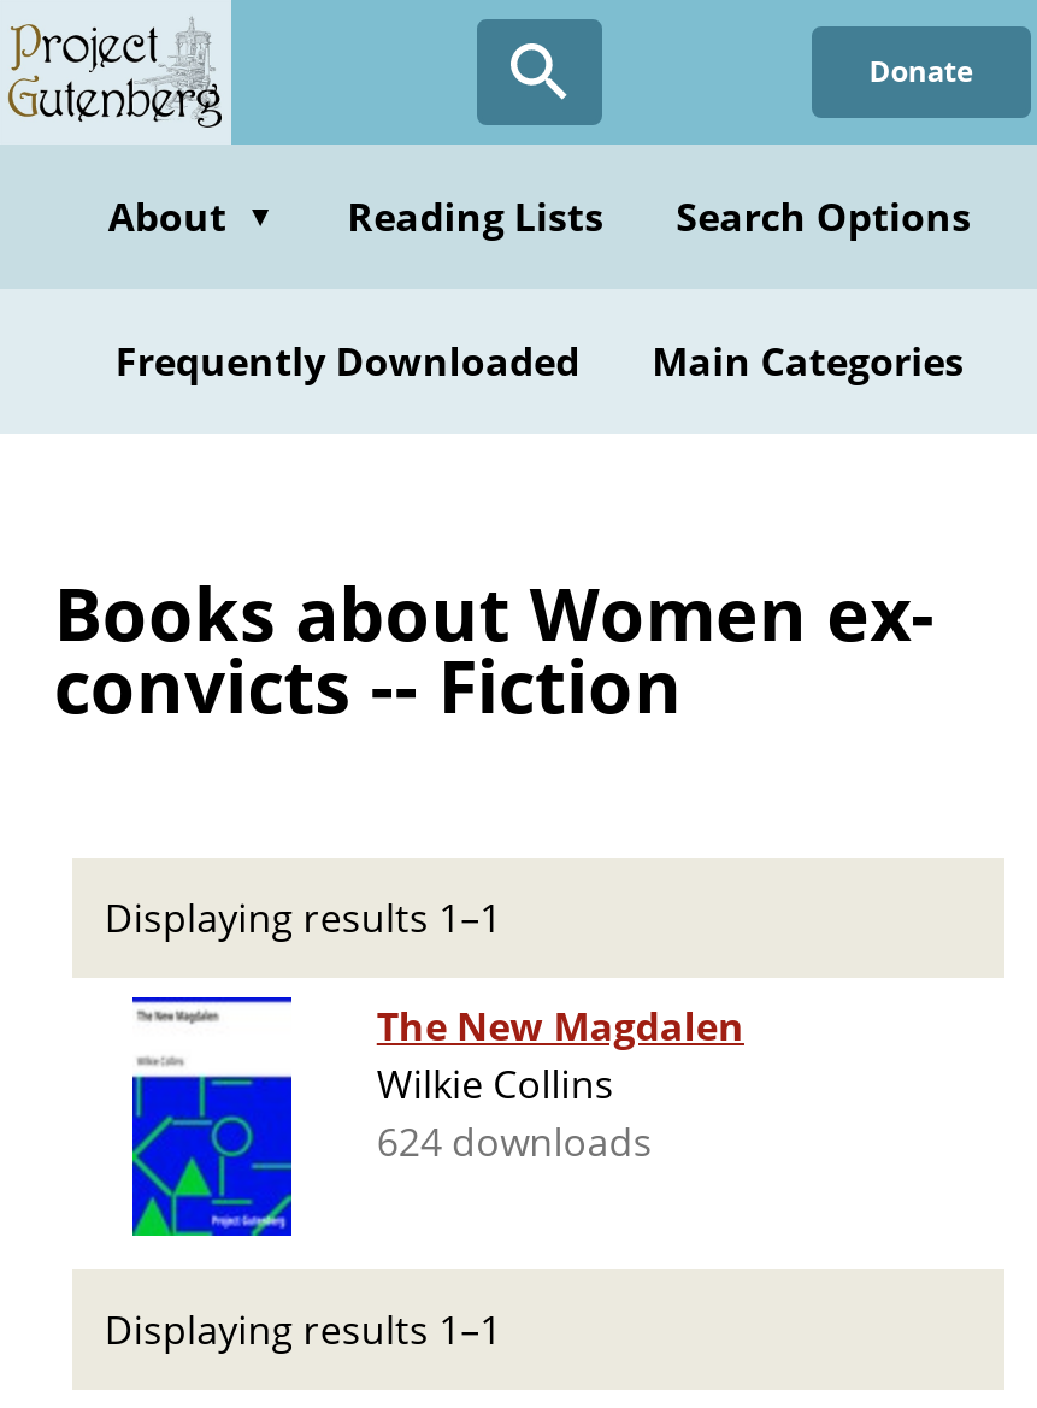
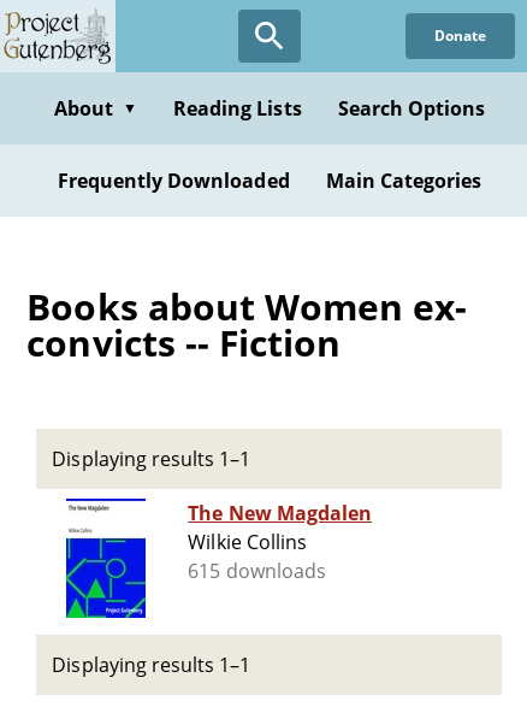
- 624 downloads
+ 615 downloads
